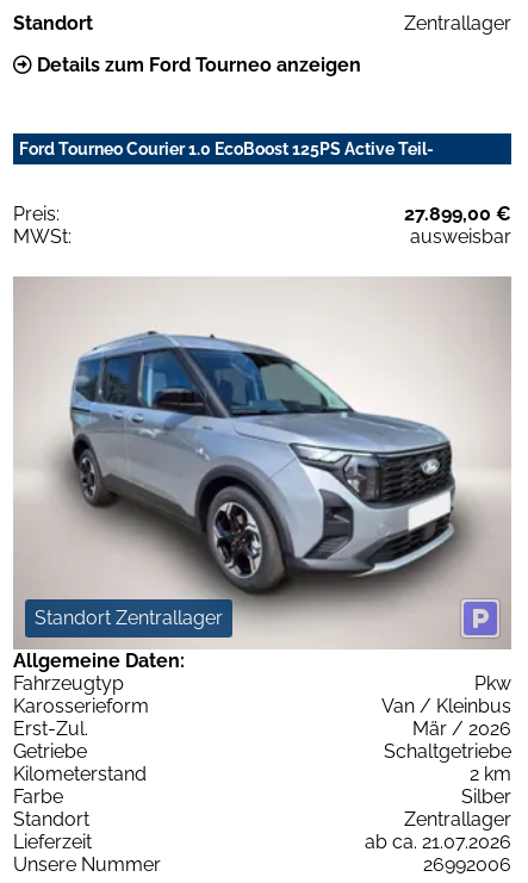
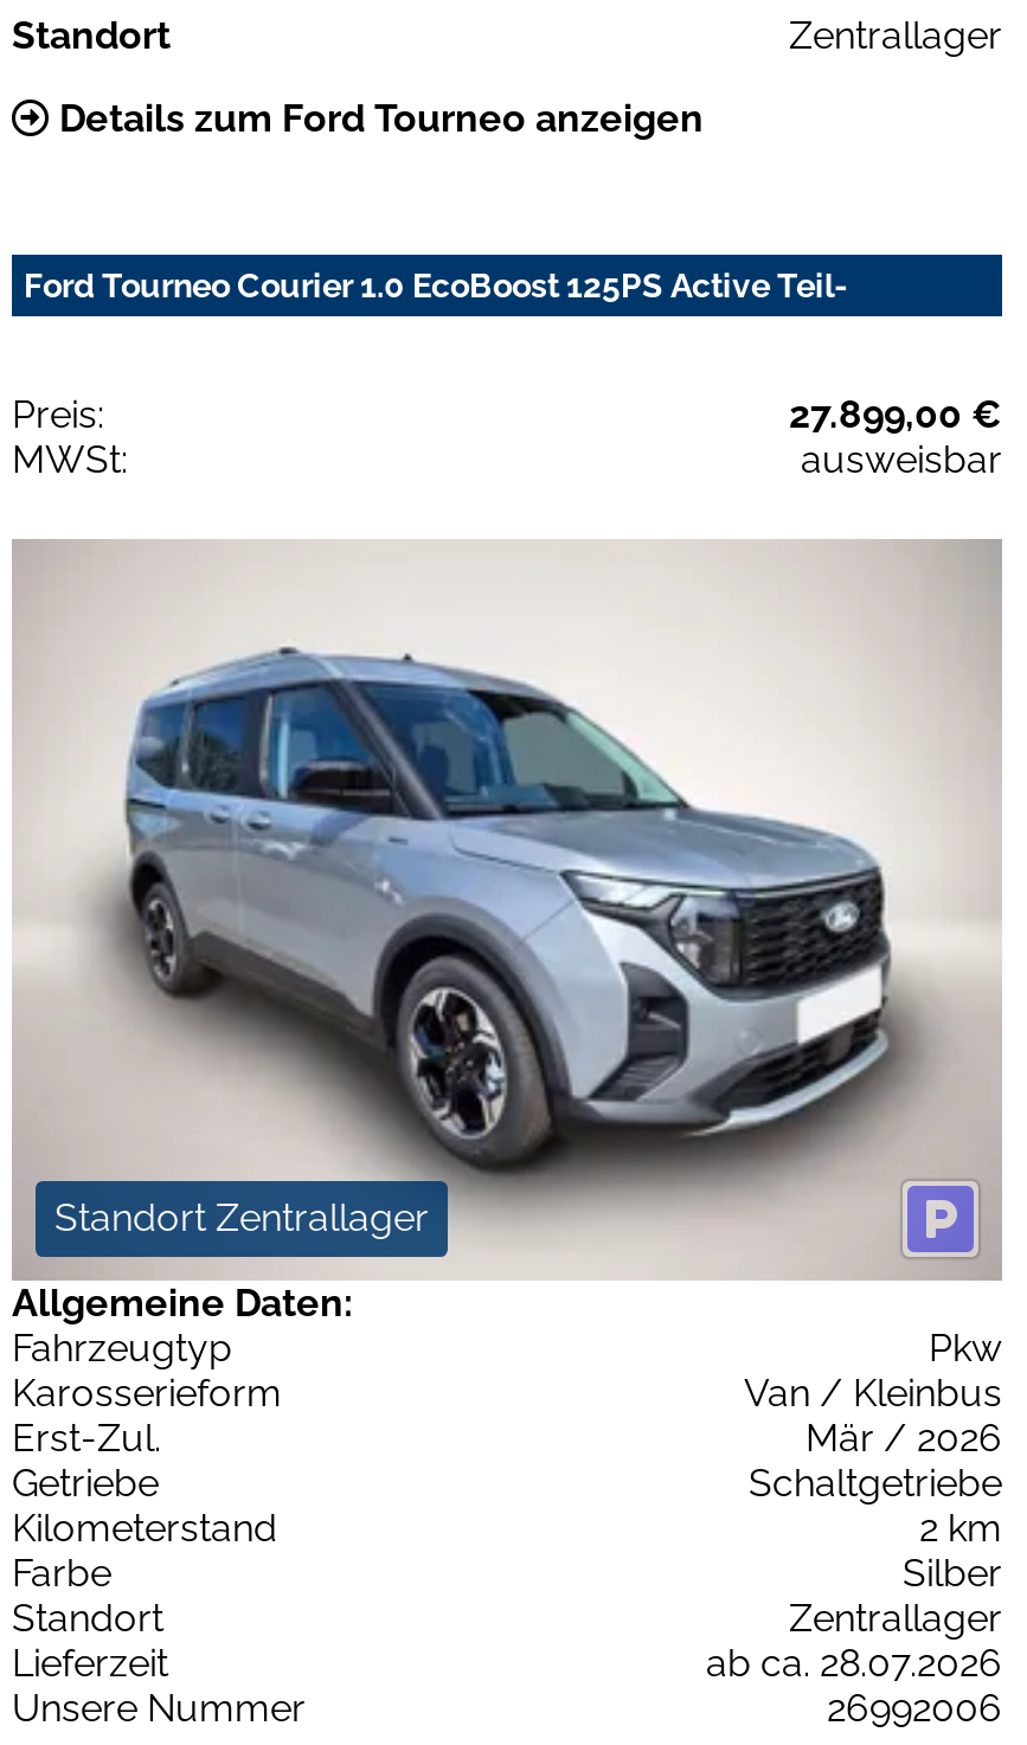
- ab ca. 21.07.2026
+ ab ca. 28.07.2026
